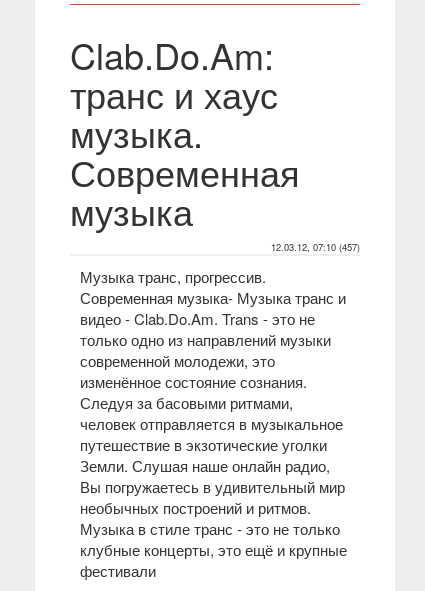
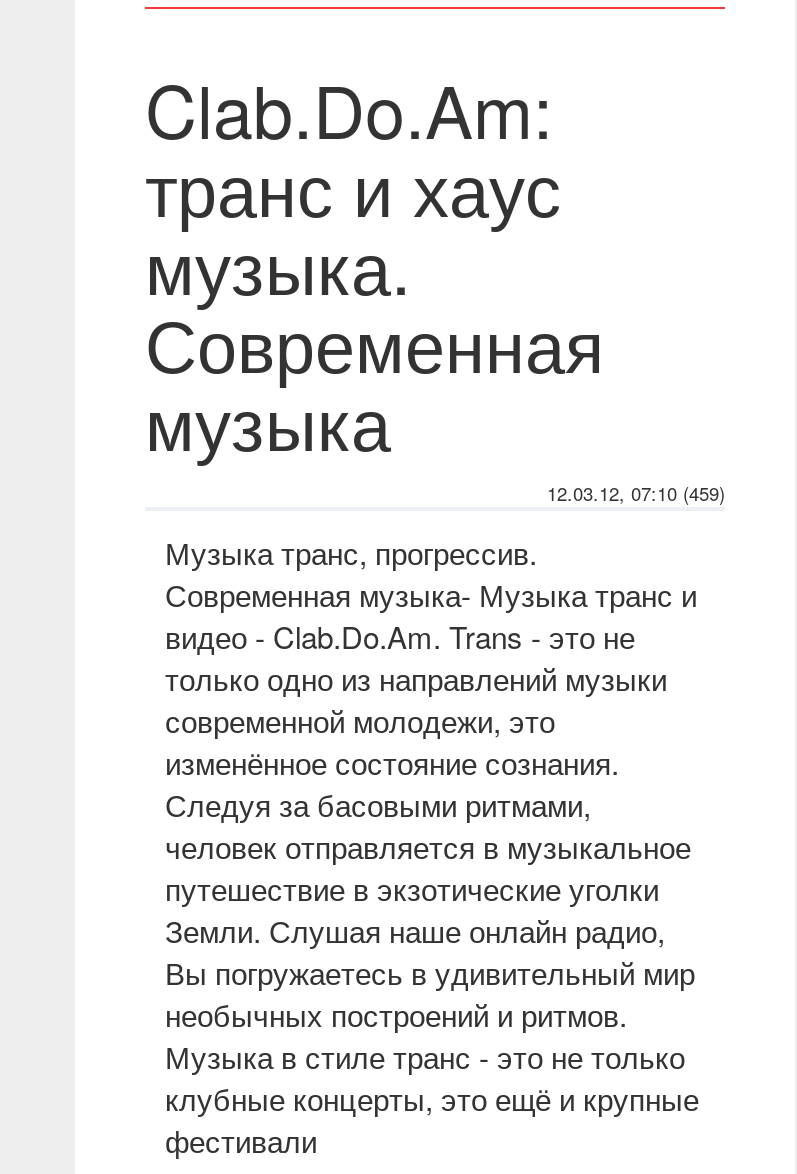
- 12.03.12, 07:10 (457)
+ 12.03.12, 07:10 (459)
